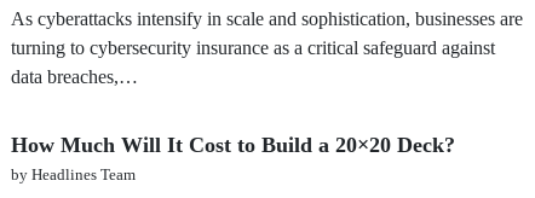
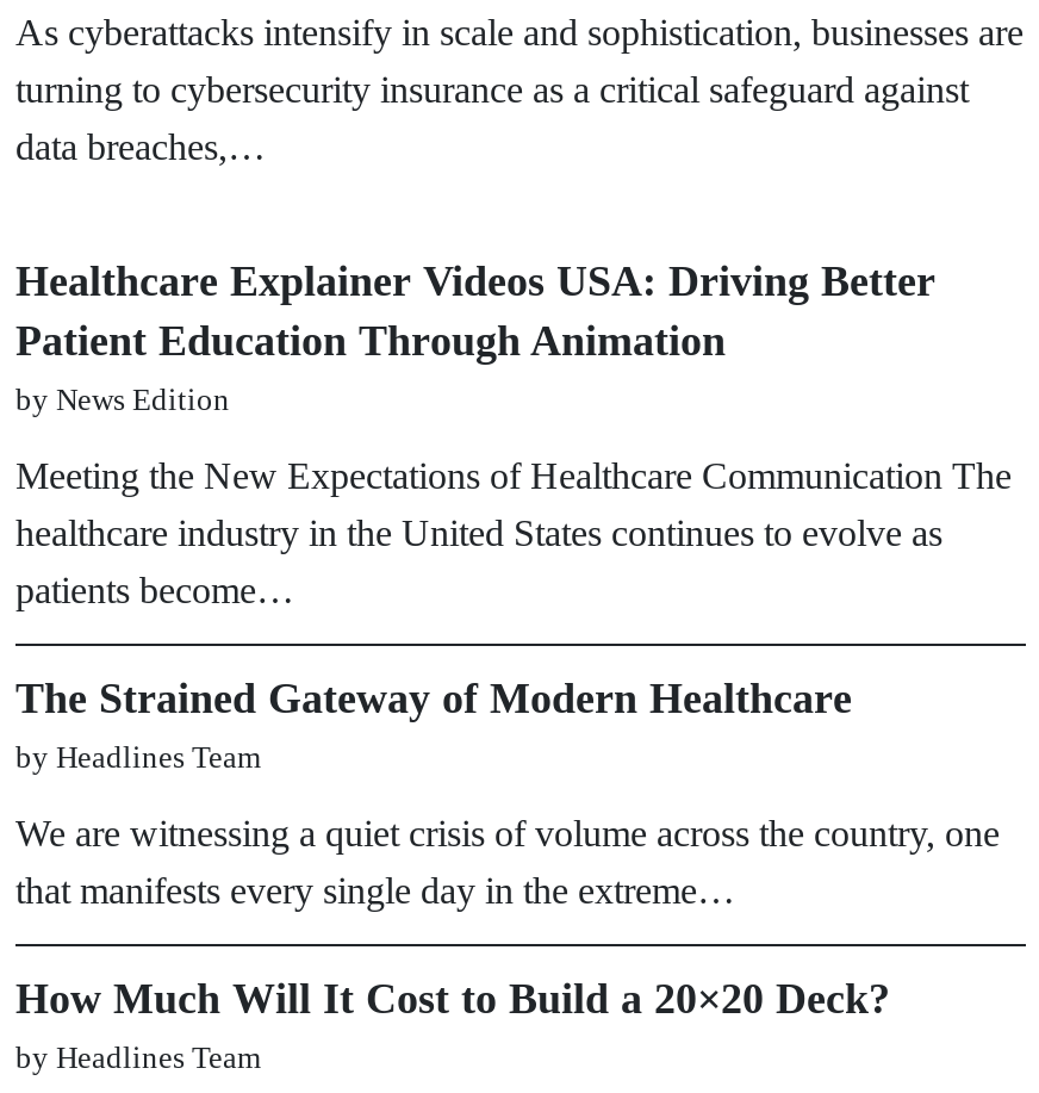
+ Healthcare Explainer Videos USA: Driving Better
+ Patient Education Through Animation
+ by News Edition
+ Meeting the New Expectations of Healthcare Communication The
+ healthcare industry in the United States continues to evolve as
+ patients become…
+ The Strained Gateway of Modern Healthcare
+ by Headlines Team
+ We are witnessing a quiet crisis of volume across the country, one
+ that manifests every single day in the extreme…
